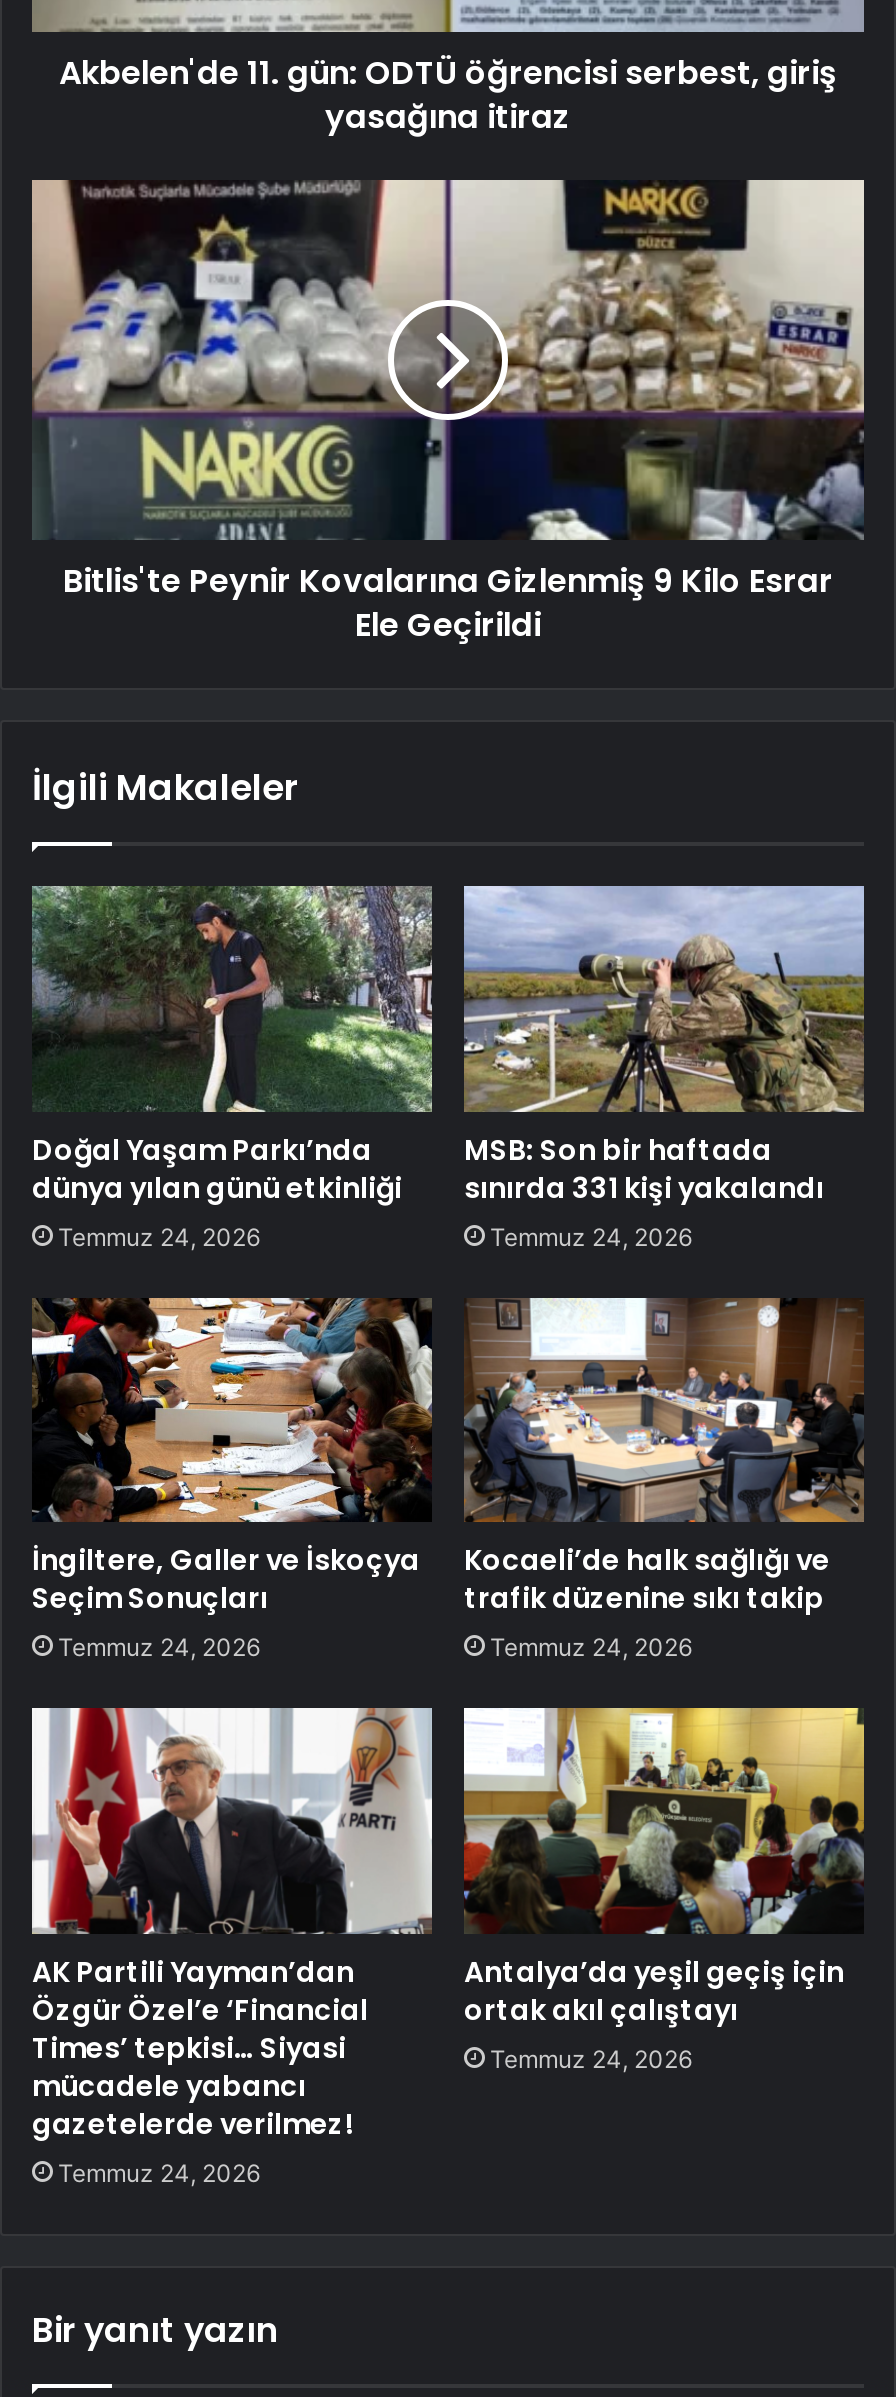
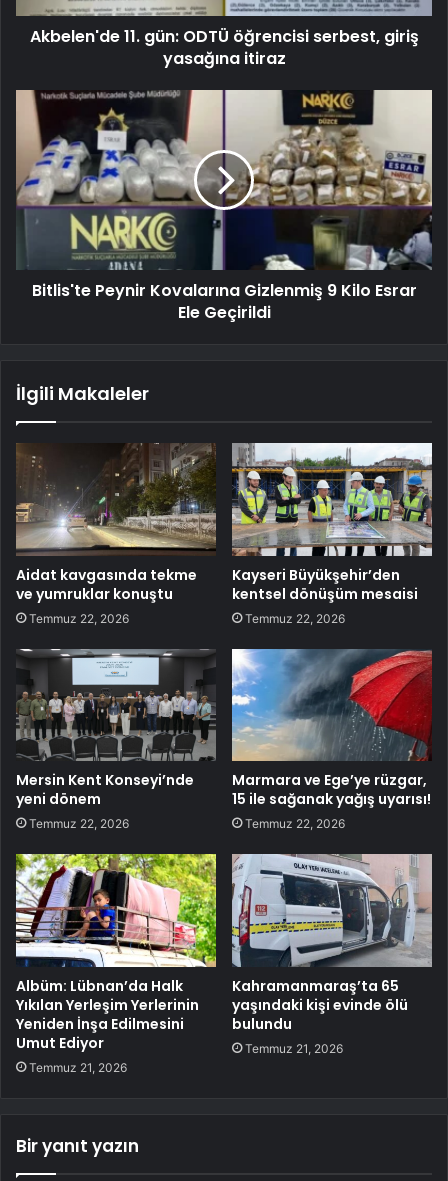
- [image]
- Doğal Yaşam Parkı’nda
- dünya yılan günü etkinliği
- Temmuz 24, 2026
+ [image]
+ Aidat kavgasında tekme
+ ve yumruklar konuştu
+ Temmuz 22, 2026

- [image]
- MSB: Son bir haftada
- sınırda 331 kişi yakalandı
- Temmuz 24, 2026
+ [image]
+ Kayseri Büyükşehir’den
+ kentsel dönüşüm mesaisi
+ Temmuz 22, 2026

- [image]
- İngiltere, Galler ve İskoçya
- Seçim Sonuçları
- Temmuz 24, 2026
+ [image]
+ Mersin Kent Konseyi’nde
+ yeni dönem
+ Temmuz 22, 2026

- [image]
- Kocaeli’de halk sağlığı ve
- trafik düzenine sıkı takip
- Temmuz 24, 2026
+ [image]
+ Marmara ve Ege’ye rüzgar,
+ 15 ile sağanak yağış uyarısı!
+ Temmuz 22, 2026

- [image]
- AK Partili Yayman’dan
- Özgür Özel’e ‘Financial
- Times’ tepkisi… Siyasi
- mücadele yabancı
- gazetelerde verilmez!
- Temmuz 24, 2026
+ [image]
+ Albüm: Lübnan’da Halk
+ Yıkılan Yerleşim Yerlerinin
+ Yeniden İnşa Edilmesini
+ Umut Ediyor
+ Temmuz 21, 2026

- [image]
- Antalya’da yeşil geçiş için
- ortak akıl çalıştayı
- Temmuz 24, 2026
+ [image]
+ Kahramanmaraş’ta 65
+ yaşındaki kişi evinde ölü
+ bulundu
+ Temmuz 21, 2026
